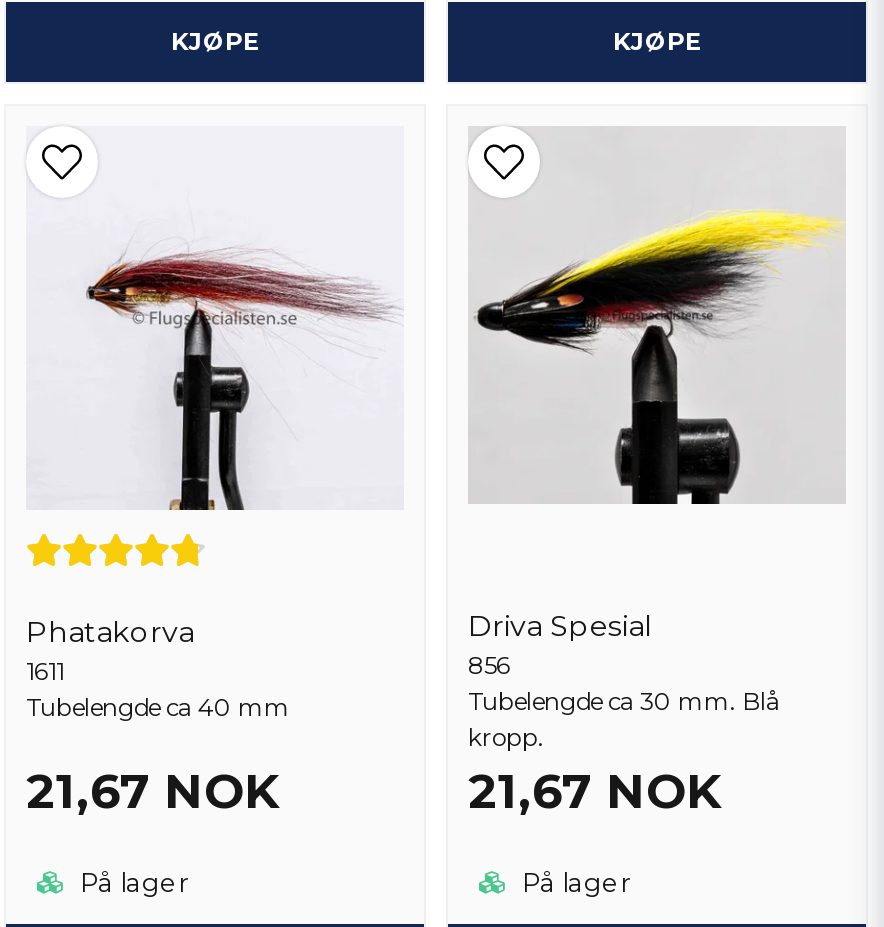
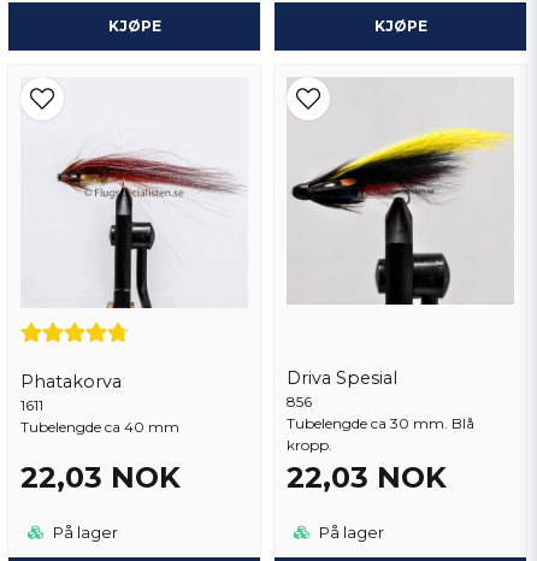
- 21,67 NOK
+ 22,03 NOK

- 21,67 NOK
+ 22,03 NOK
